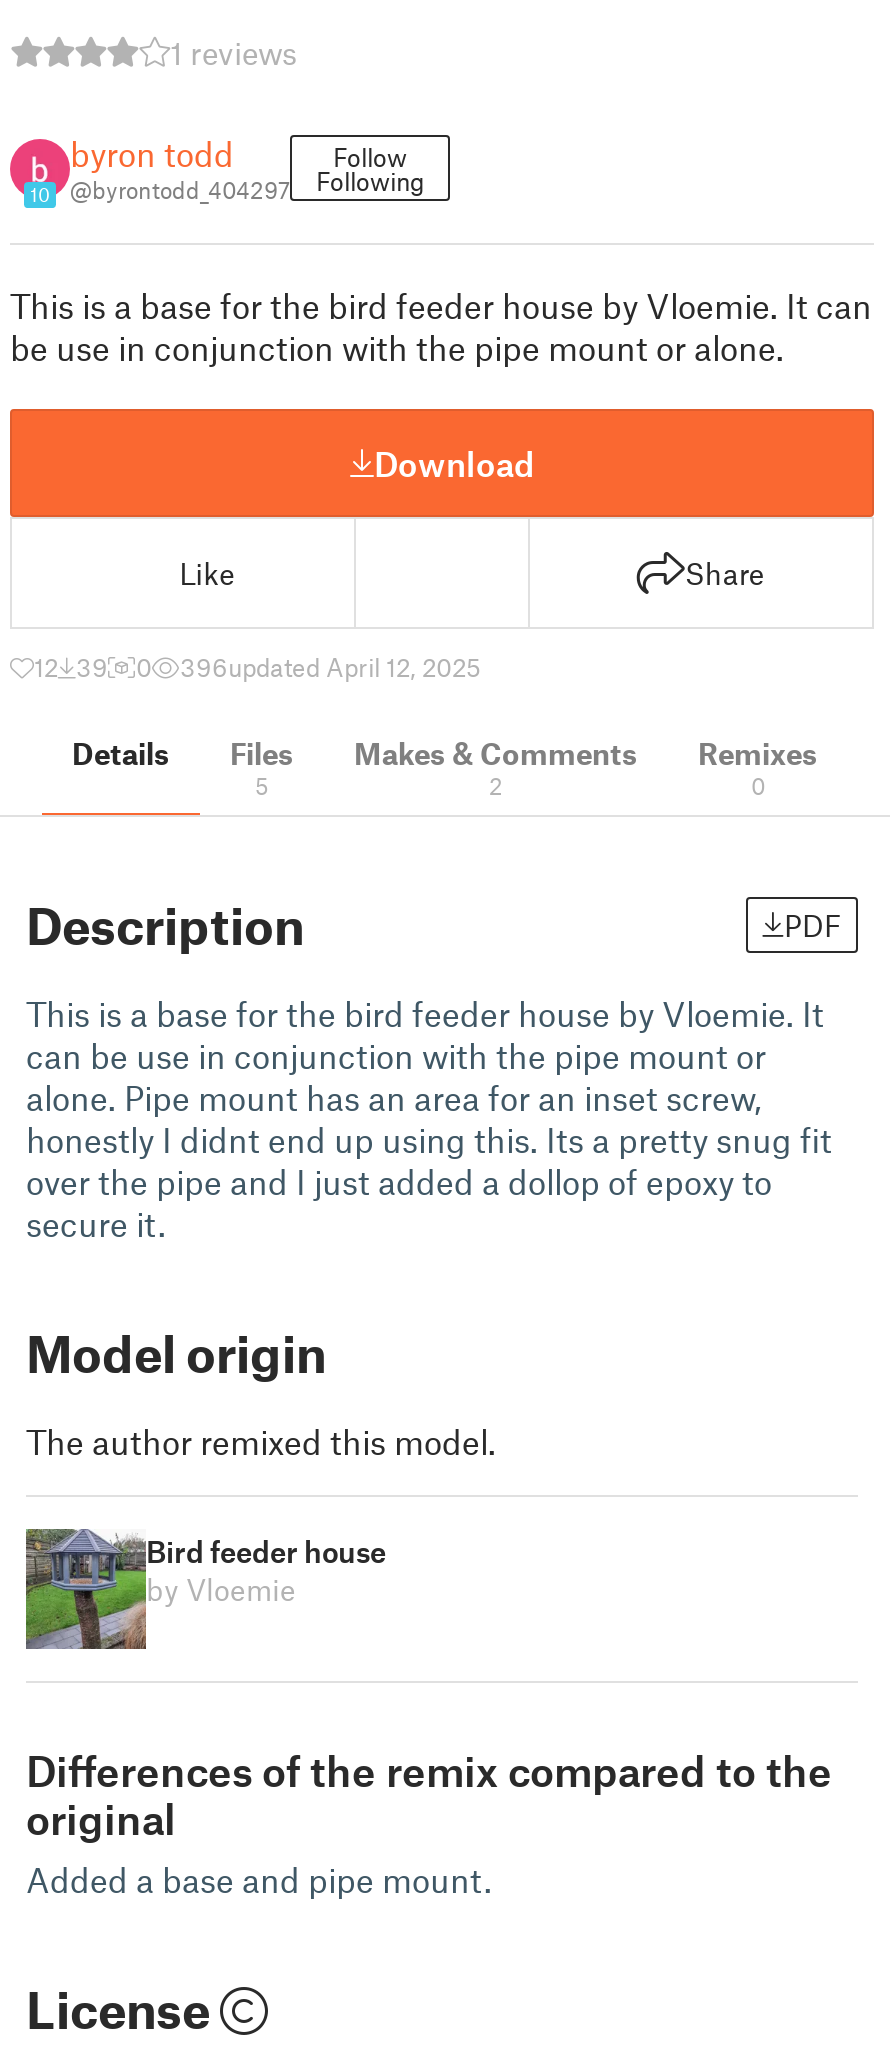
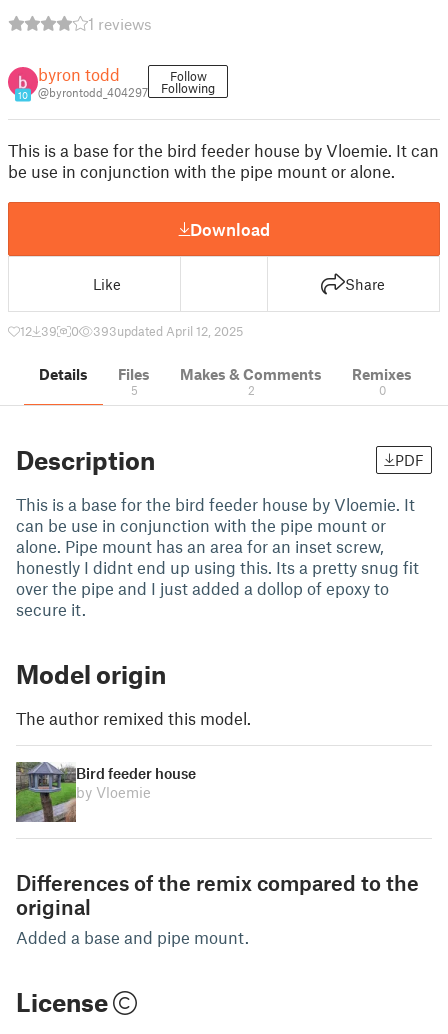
- 396updated April 12, 2025
+ 393updated April 12, 2025
